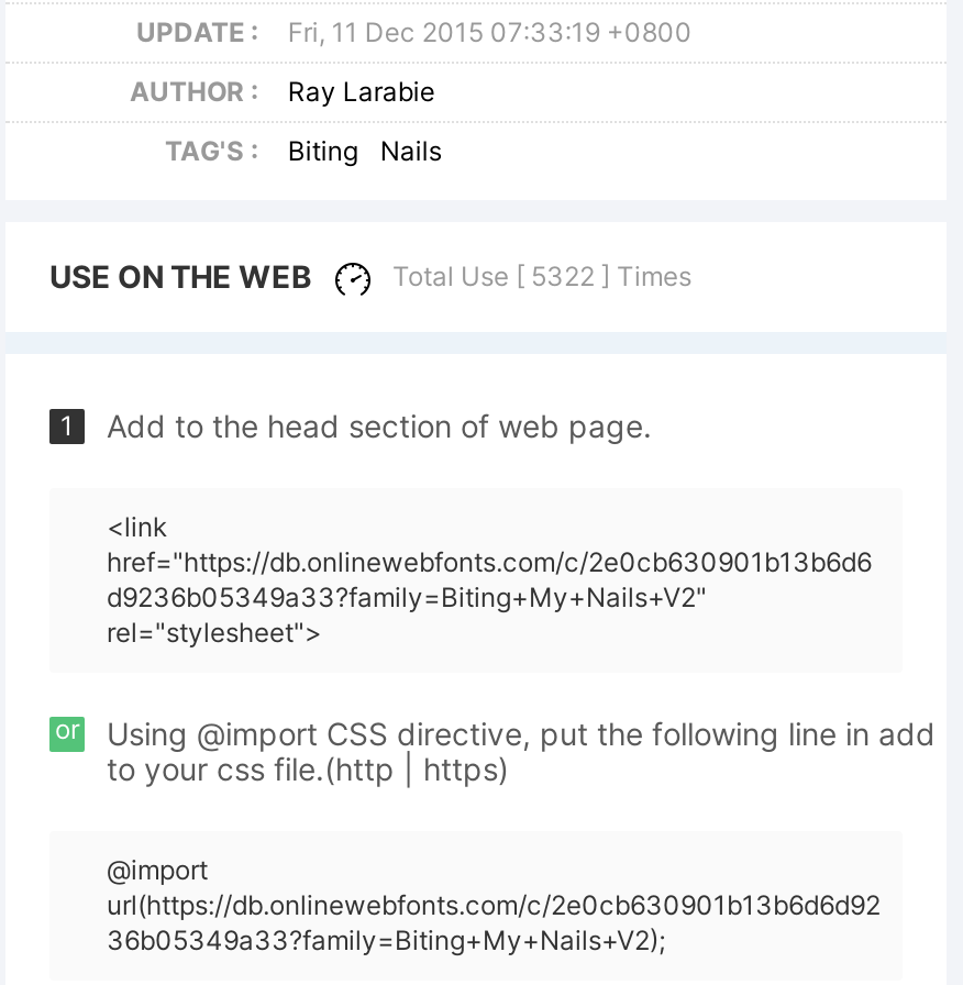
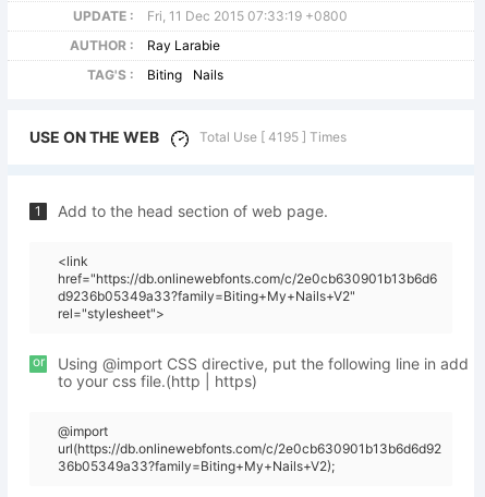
- Total Use [ 5322 ] Times
+ Total Use [ 4195 ] Times
